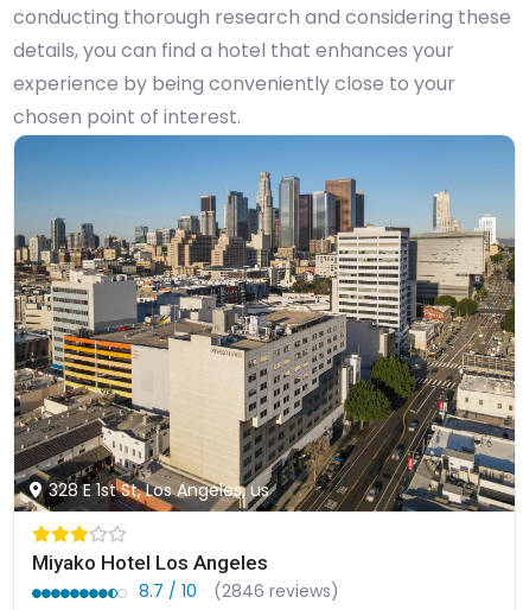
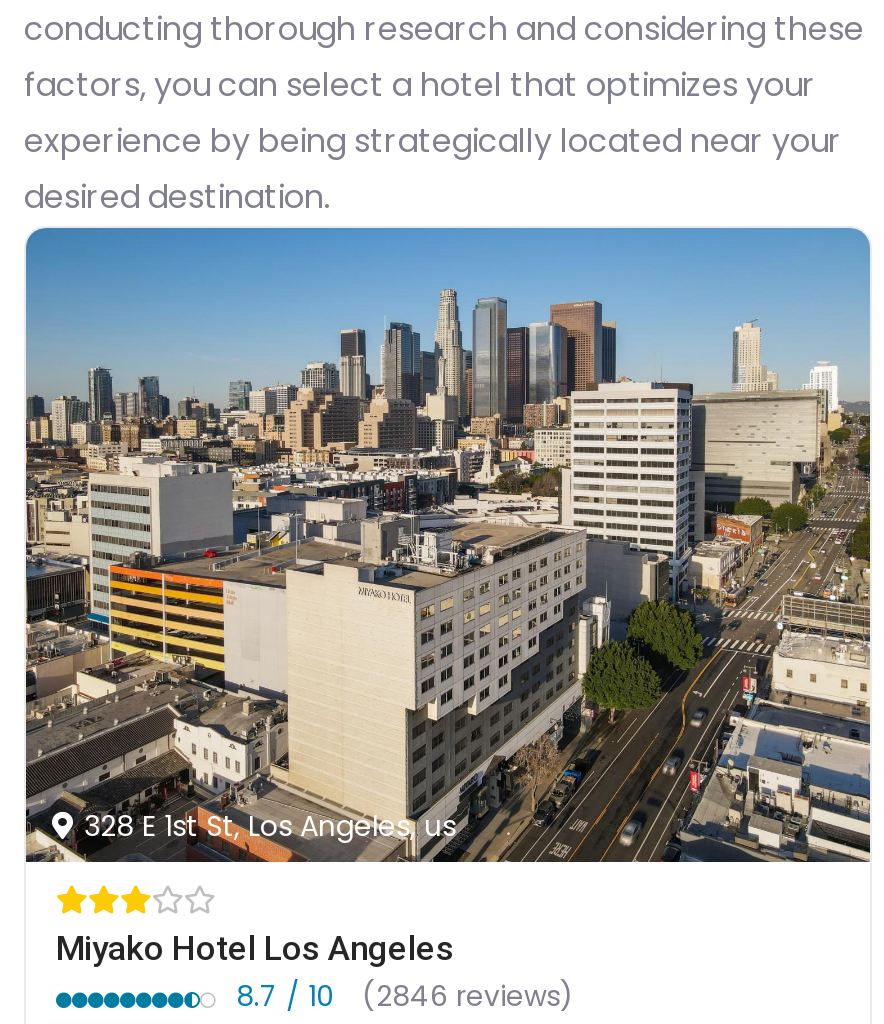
- details, you can find a hotel that enhances your
- experience by being conveniently close to your
- chosen point of interest.
+ factors, you can select a hotel that optimizes your
+ experience by being strategically located near your
+ desired destination.
